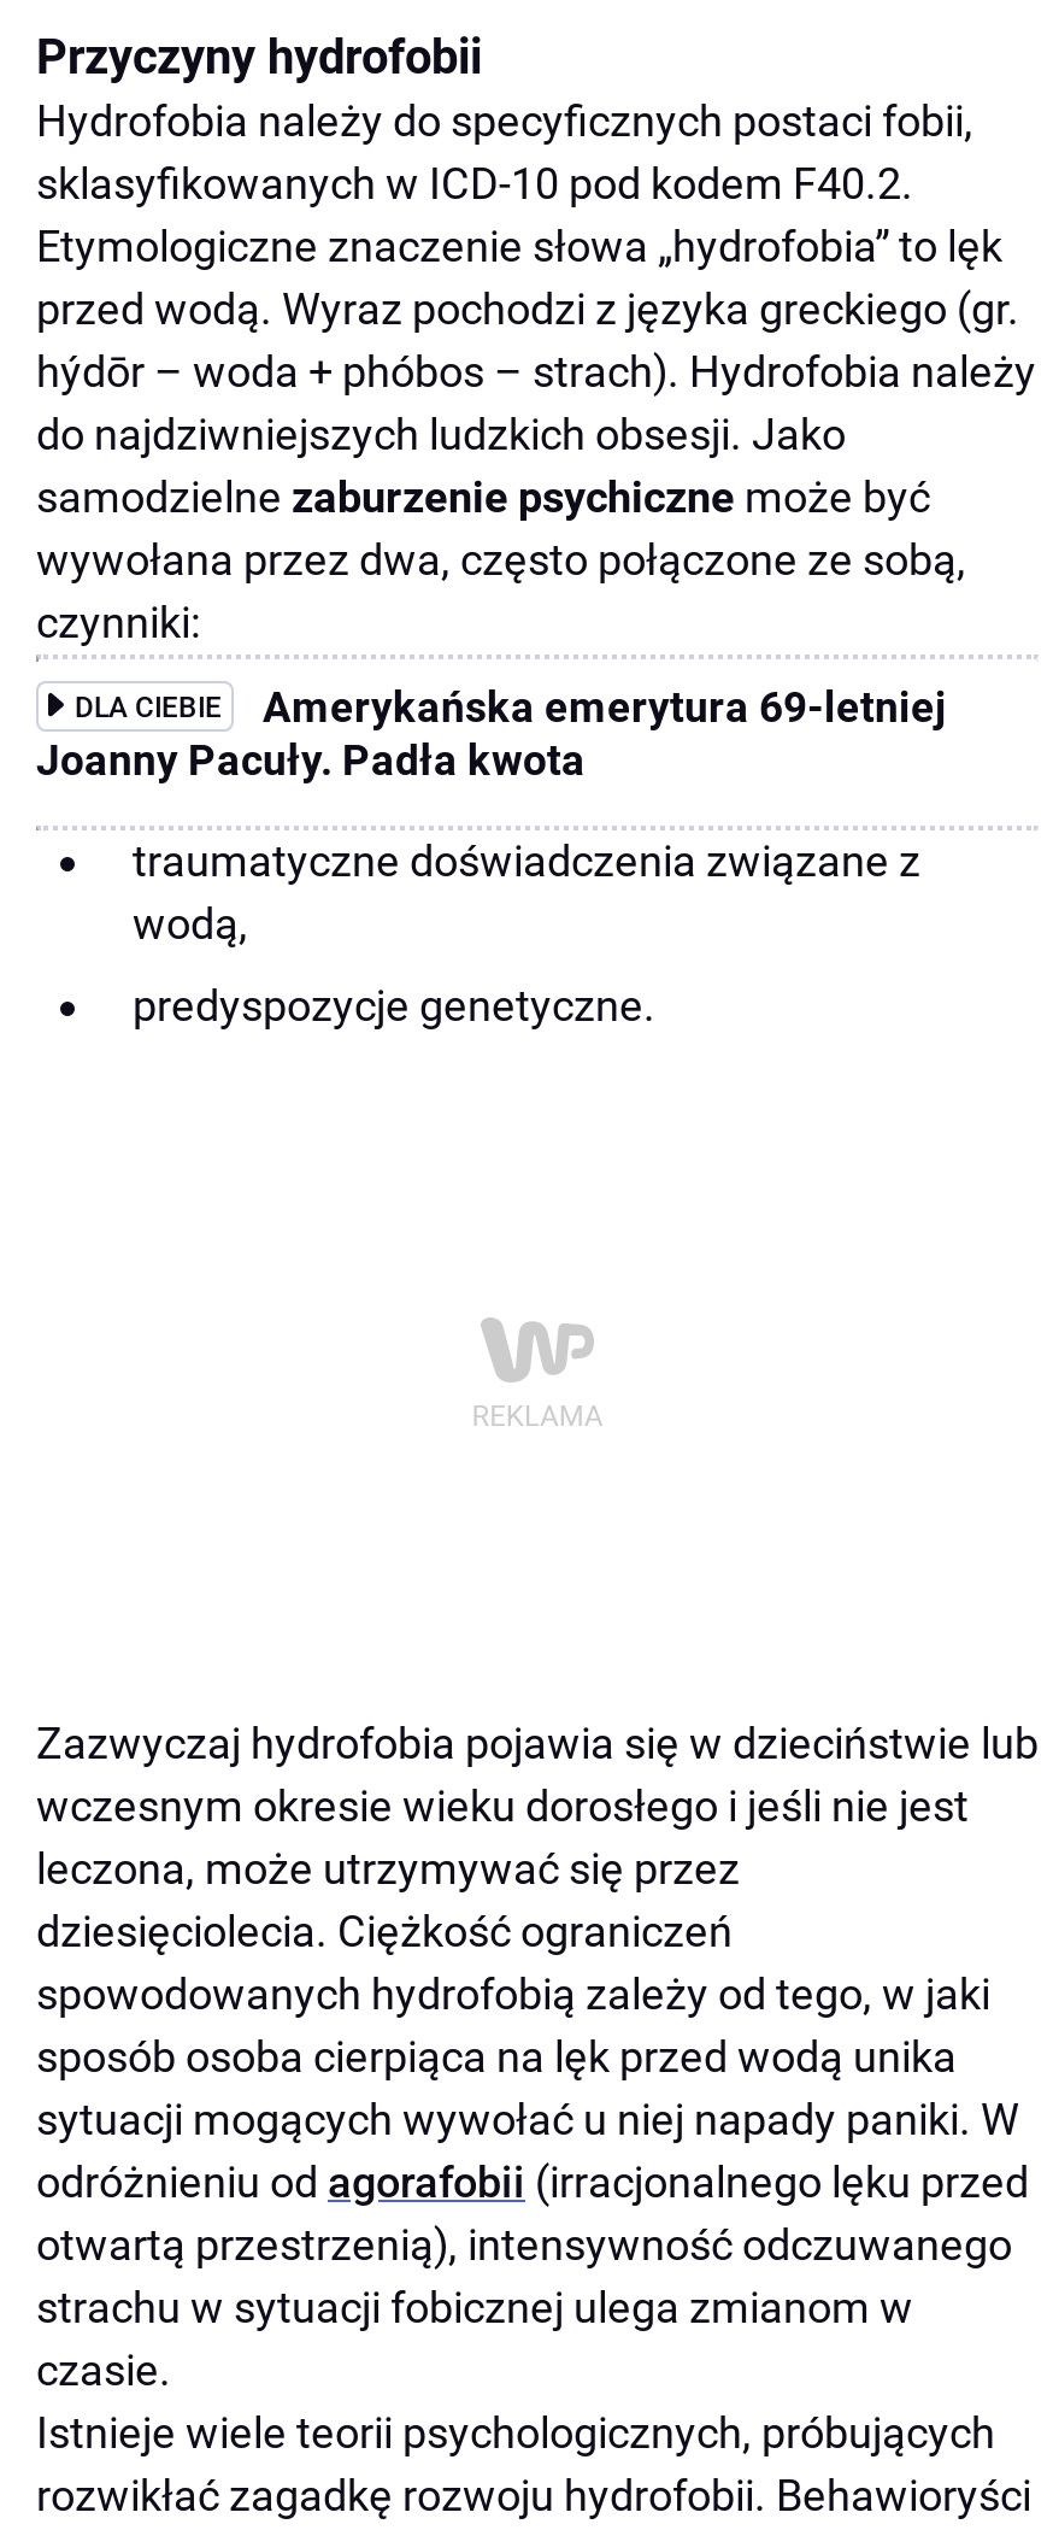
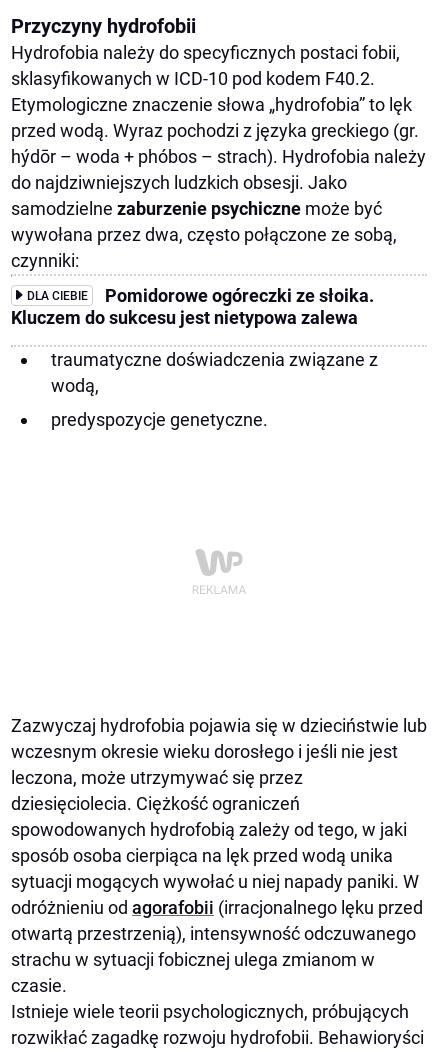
- Amerykańska emerytura 69-letniej
- Joanny Pacuły. Padła kwota
+ Pomidorowe ogóreczki ze słoika.
+ Kluczem do sukcesu jest nietypowa zalewa
